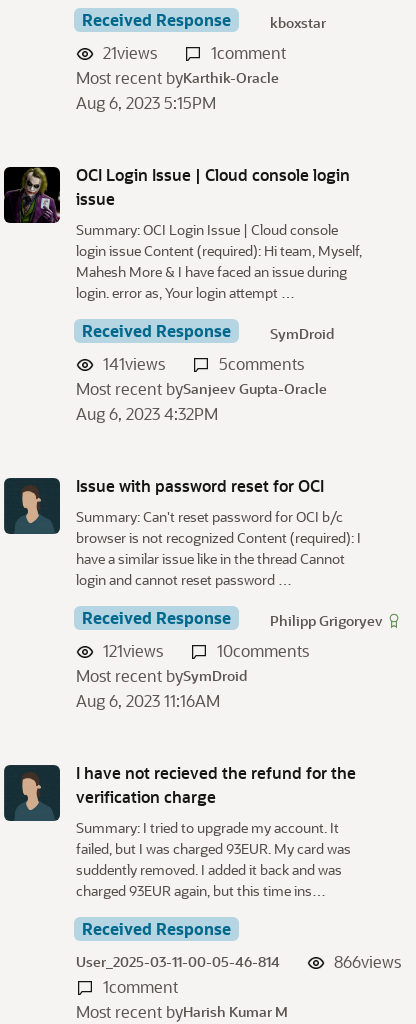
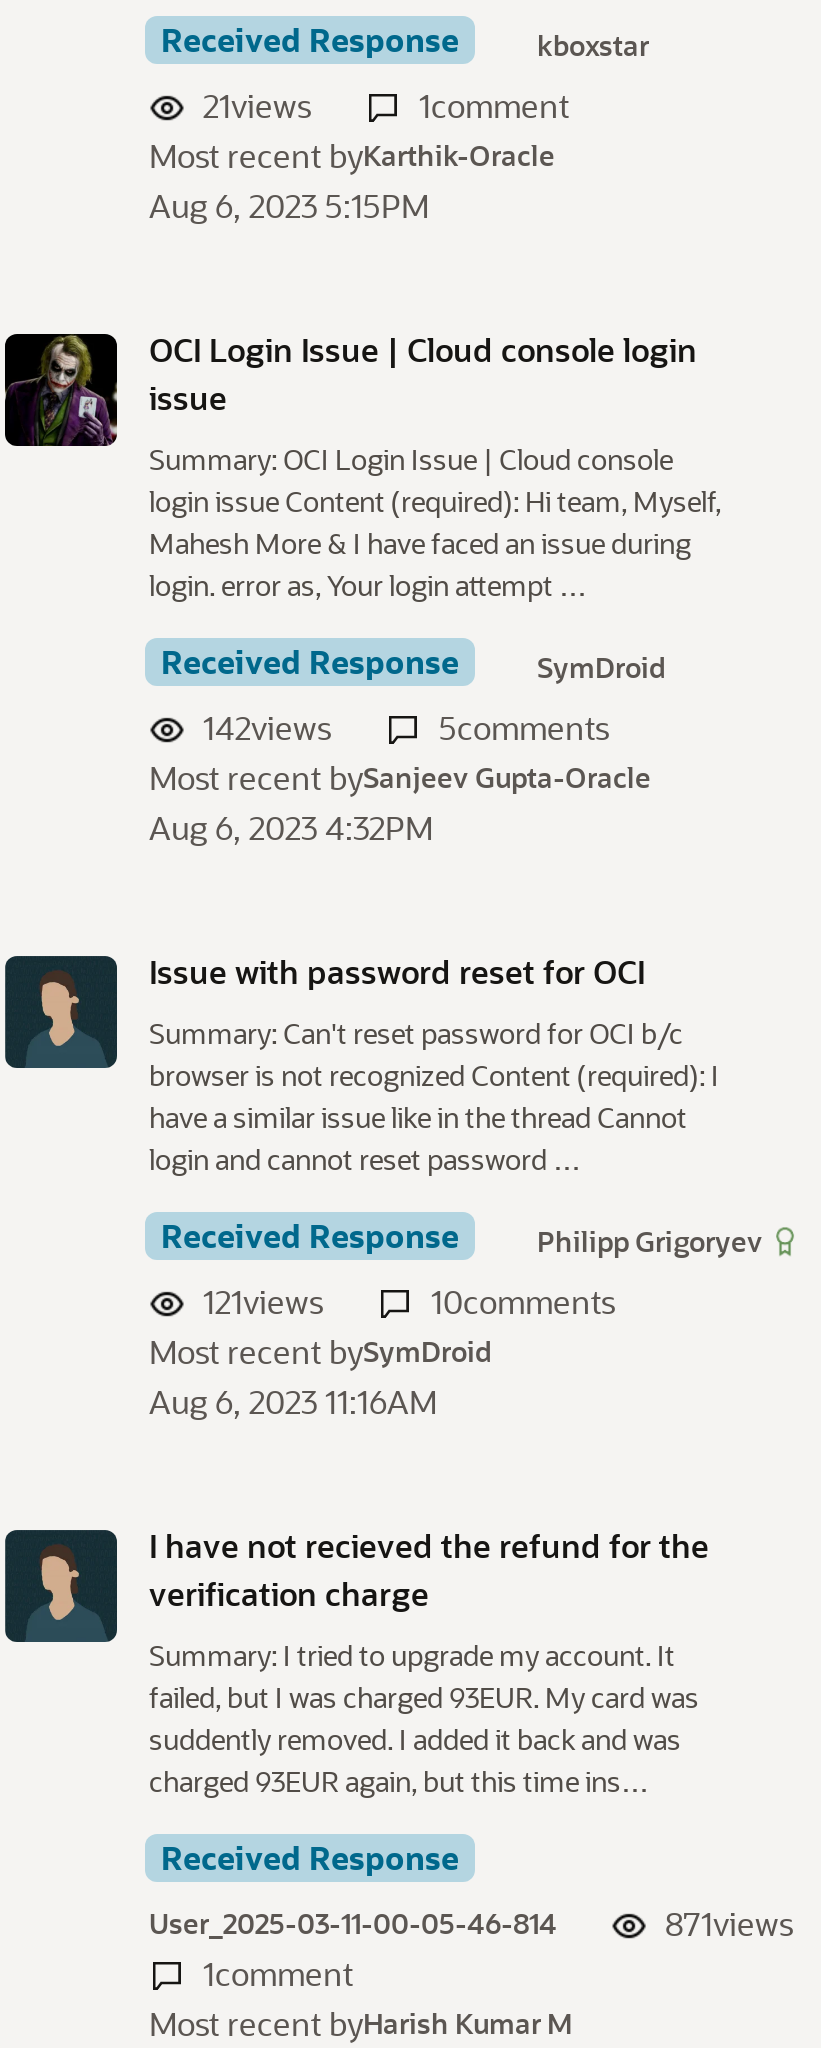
- 141views
+ 142views

- 866views
+ 871views
